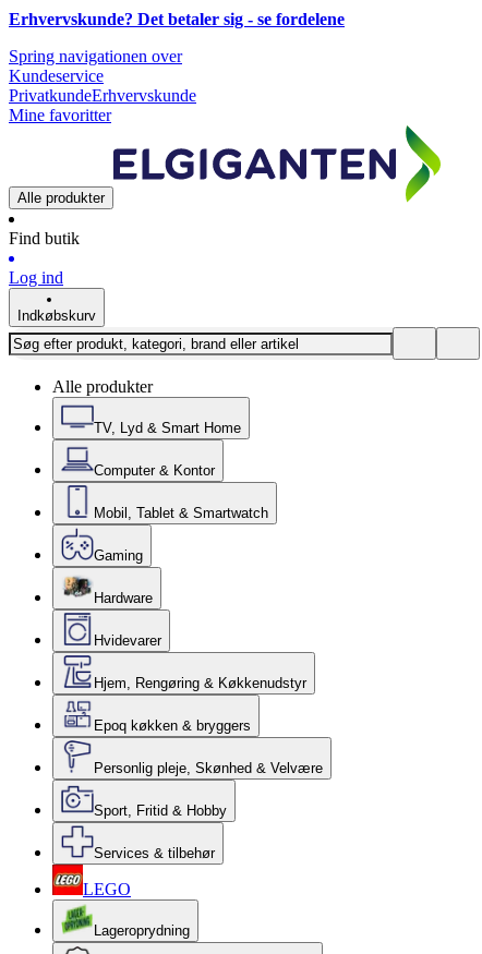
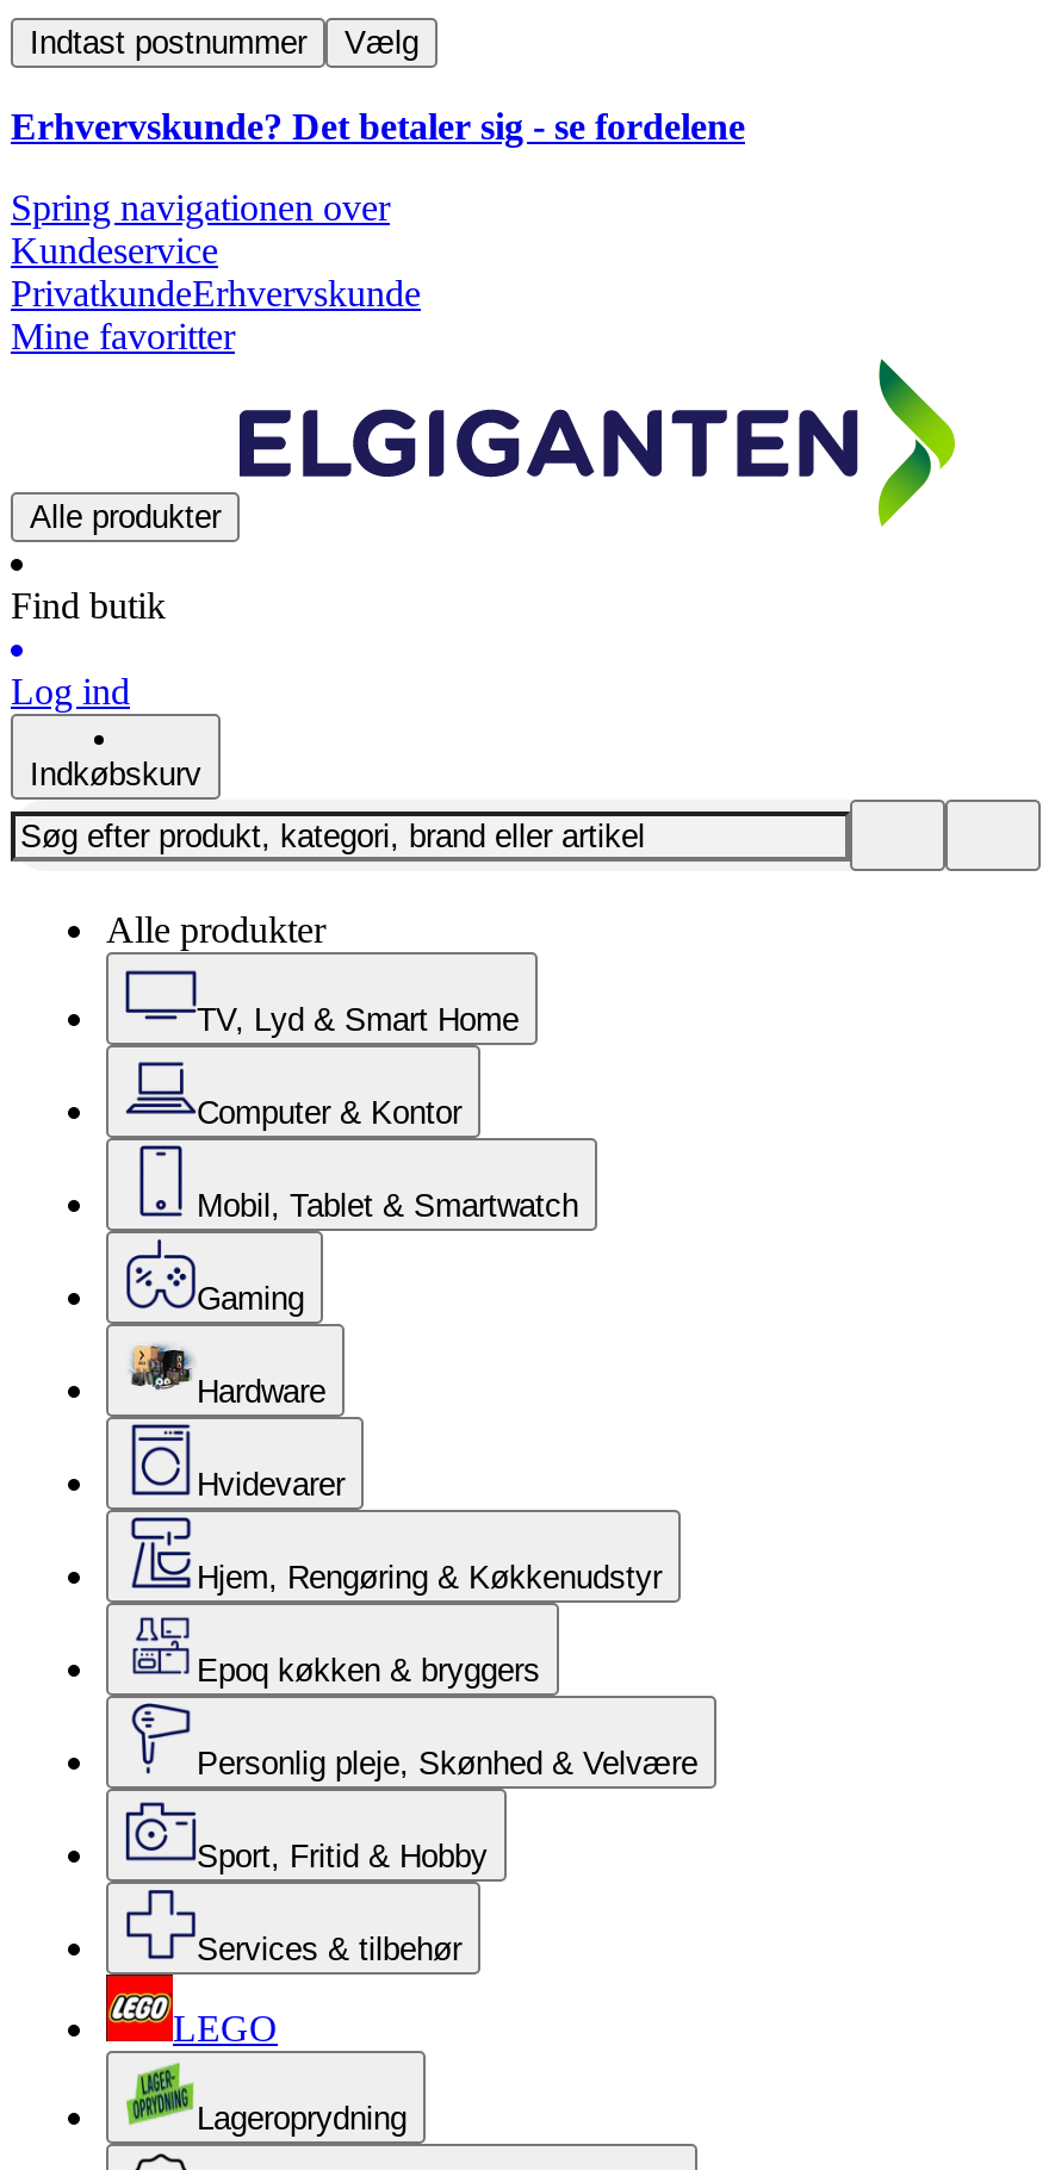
+ Indtast postnummer
+ Vælg
